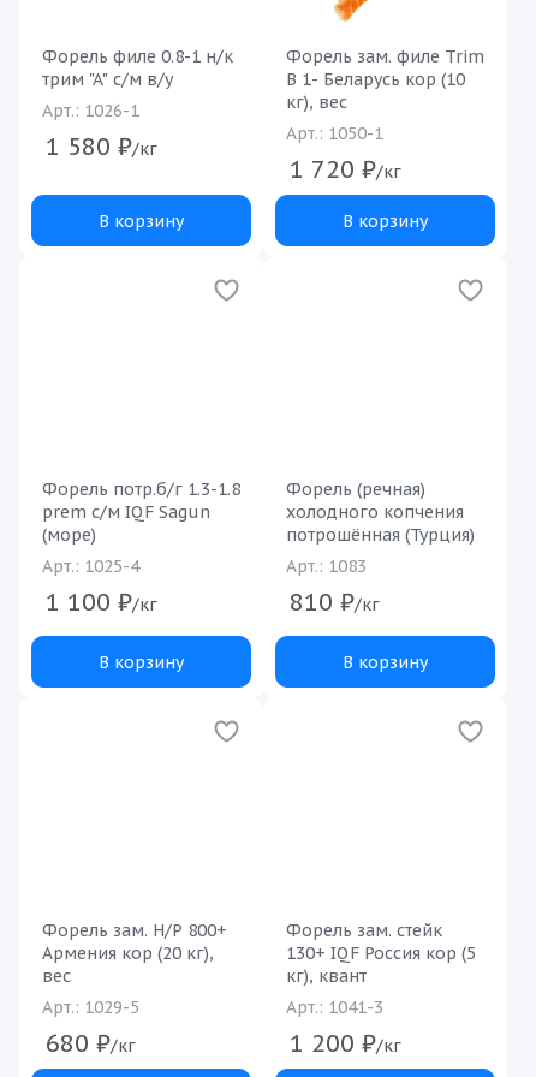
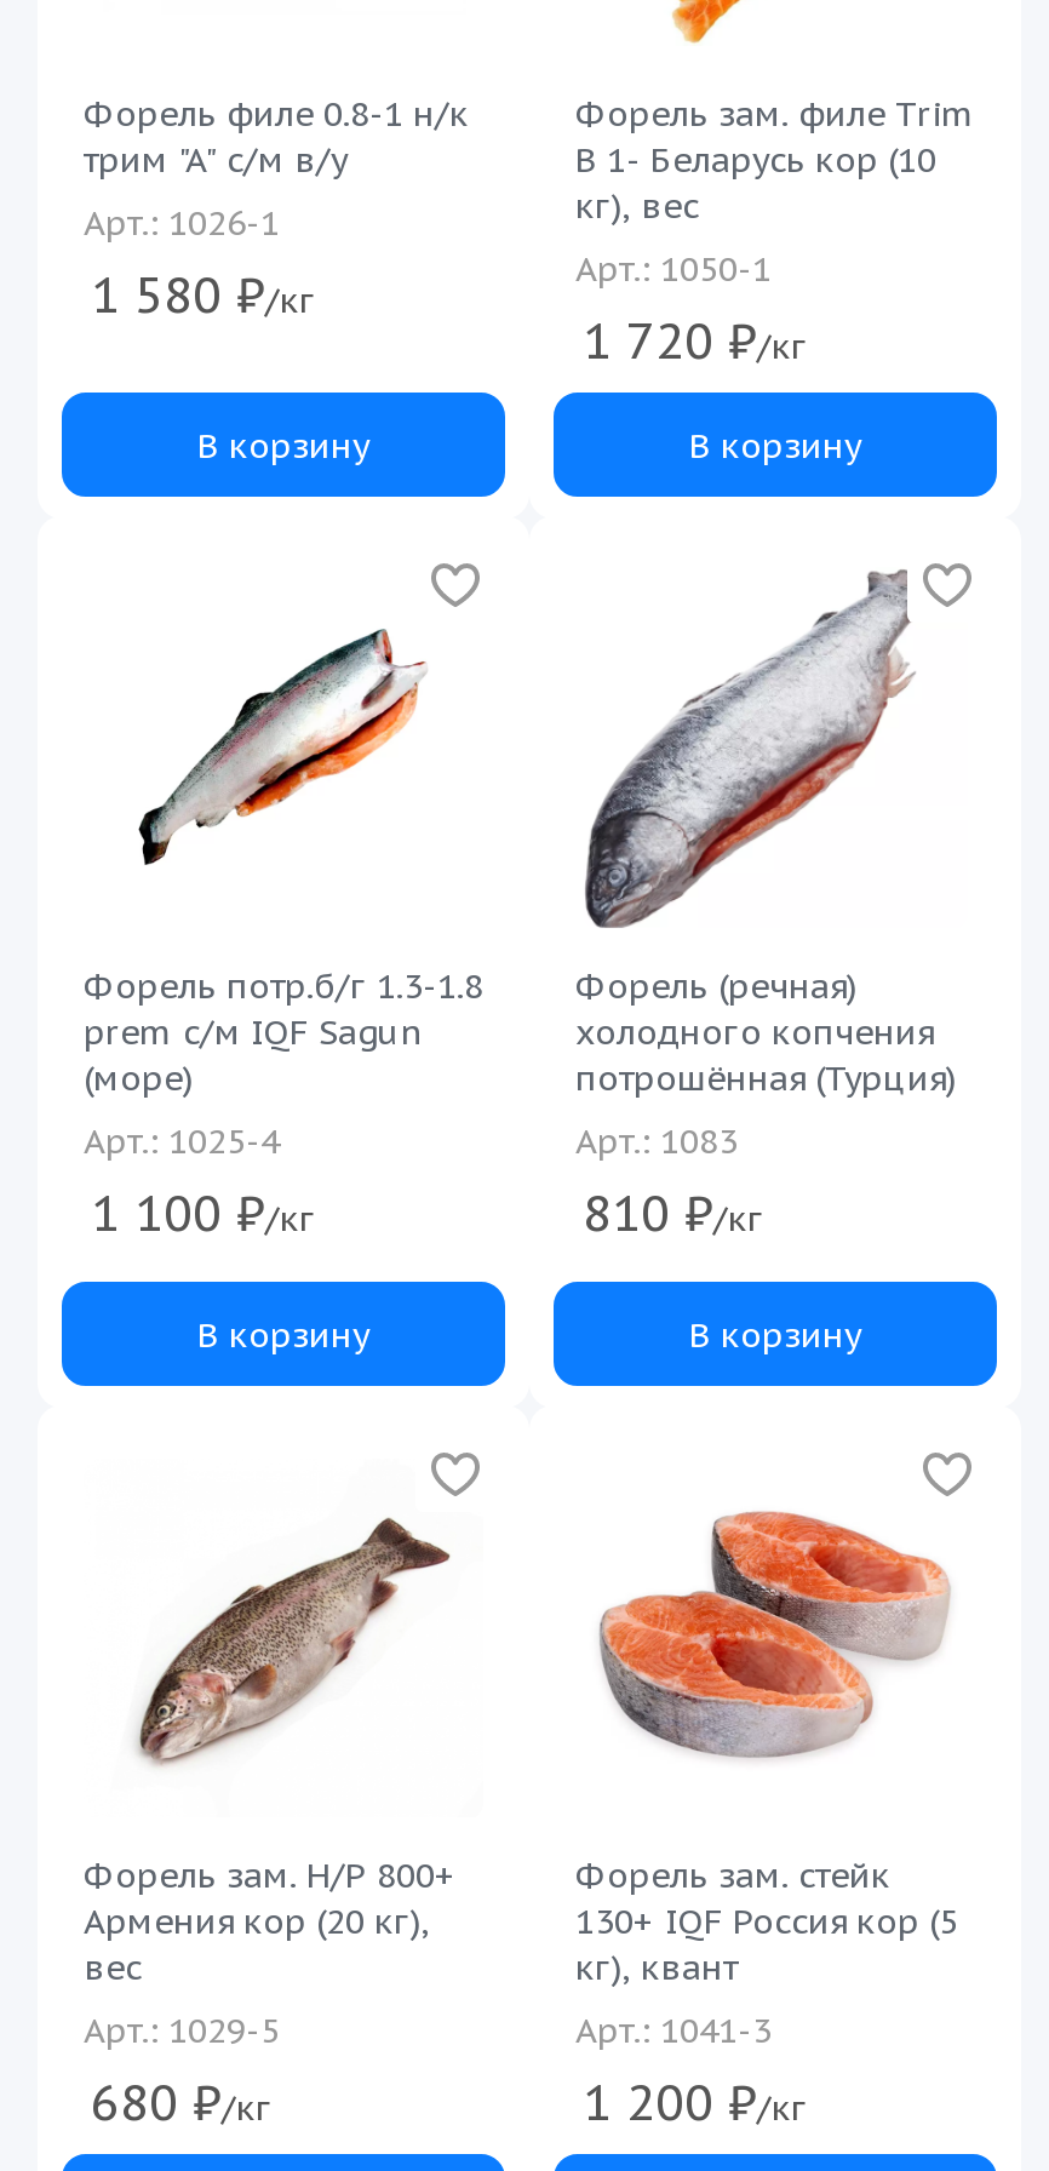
+ [image]

+ [image]

+ [image]

+ [image]
